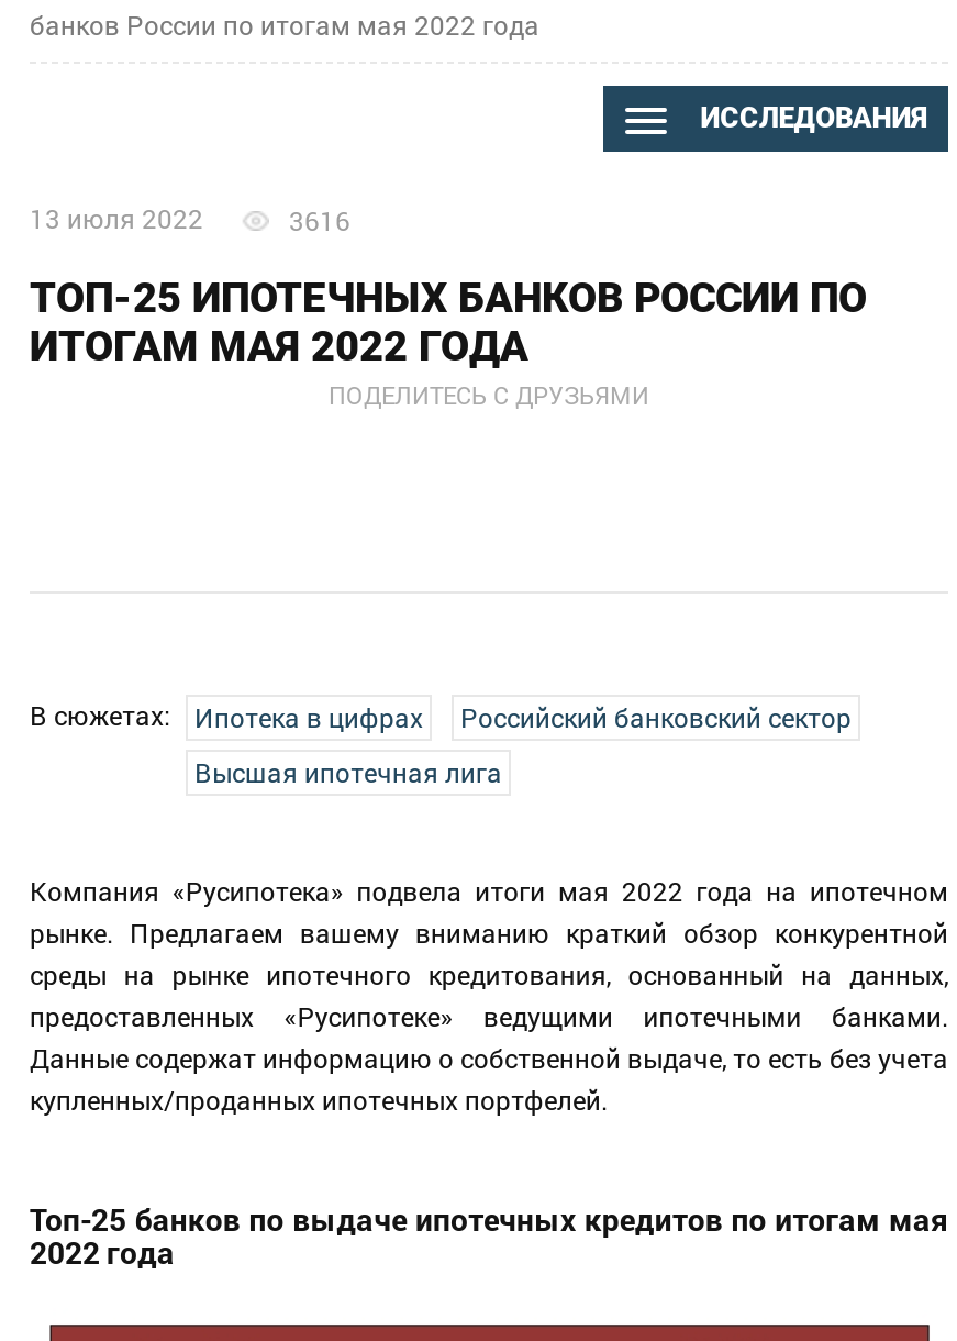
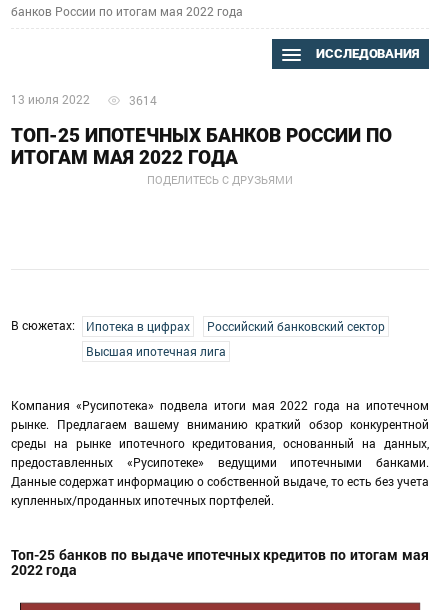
- 3616
+ 3614
